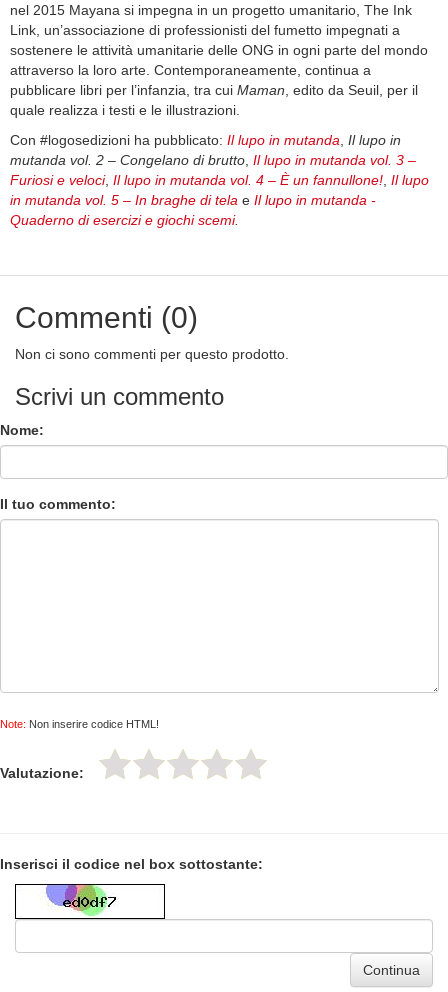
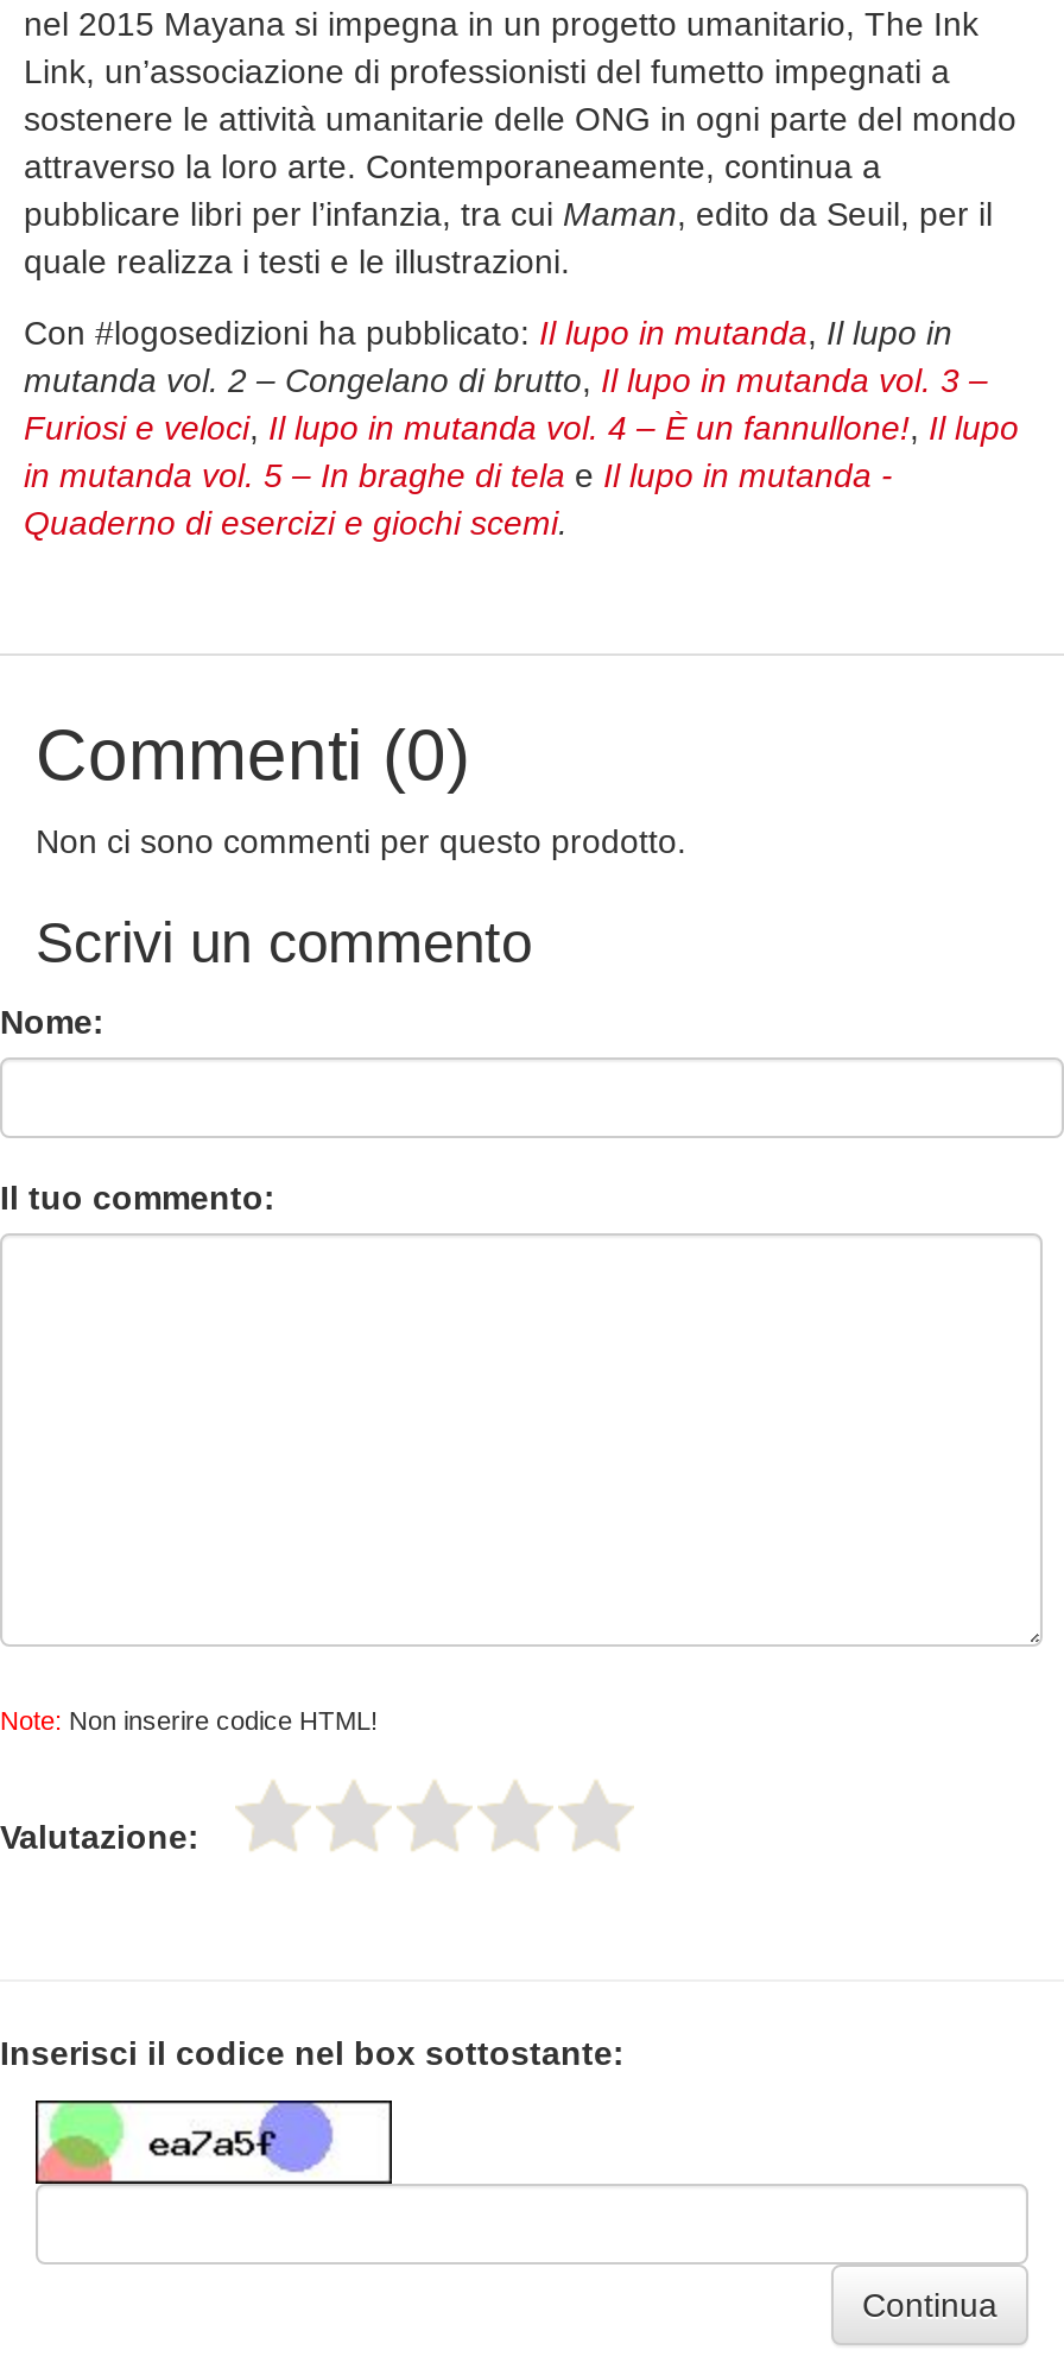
- [image]
+ [image]
